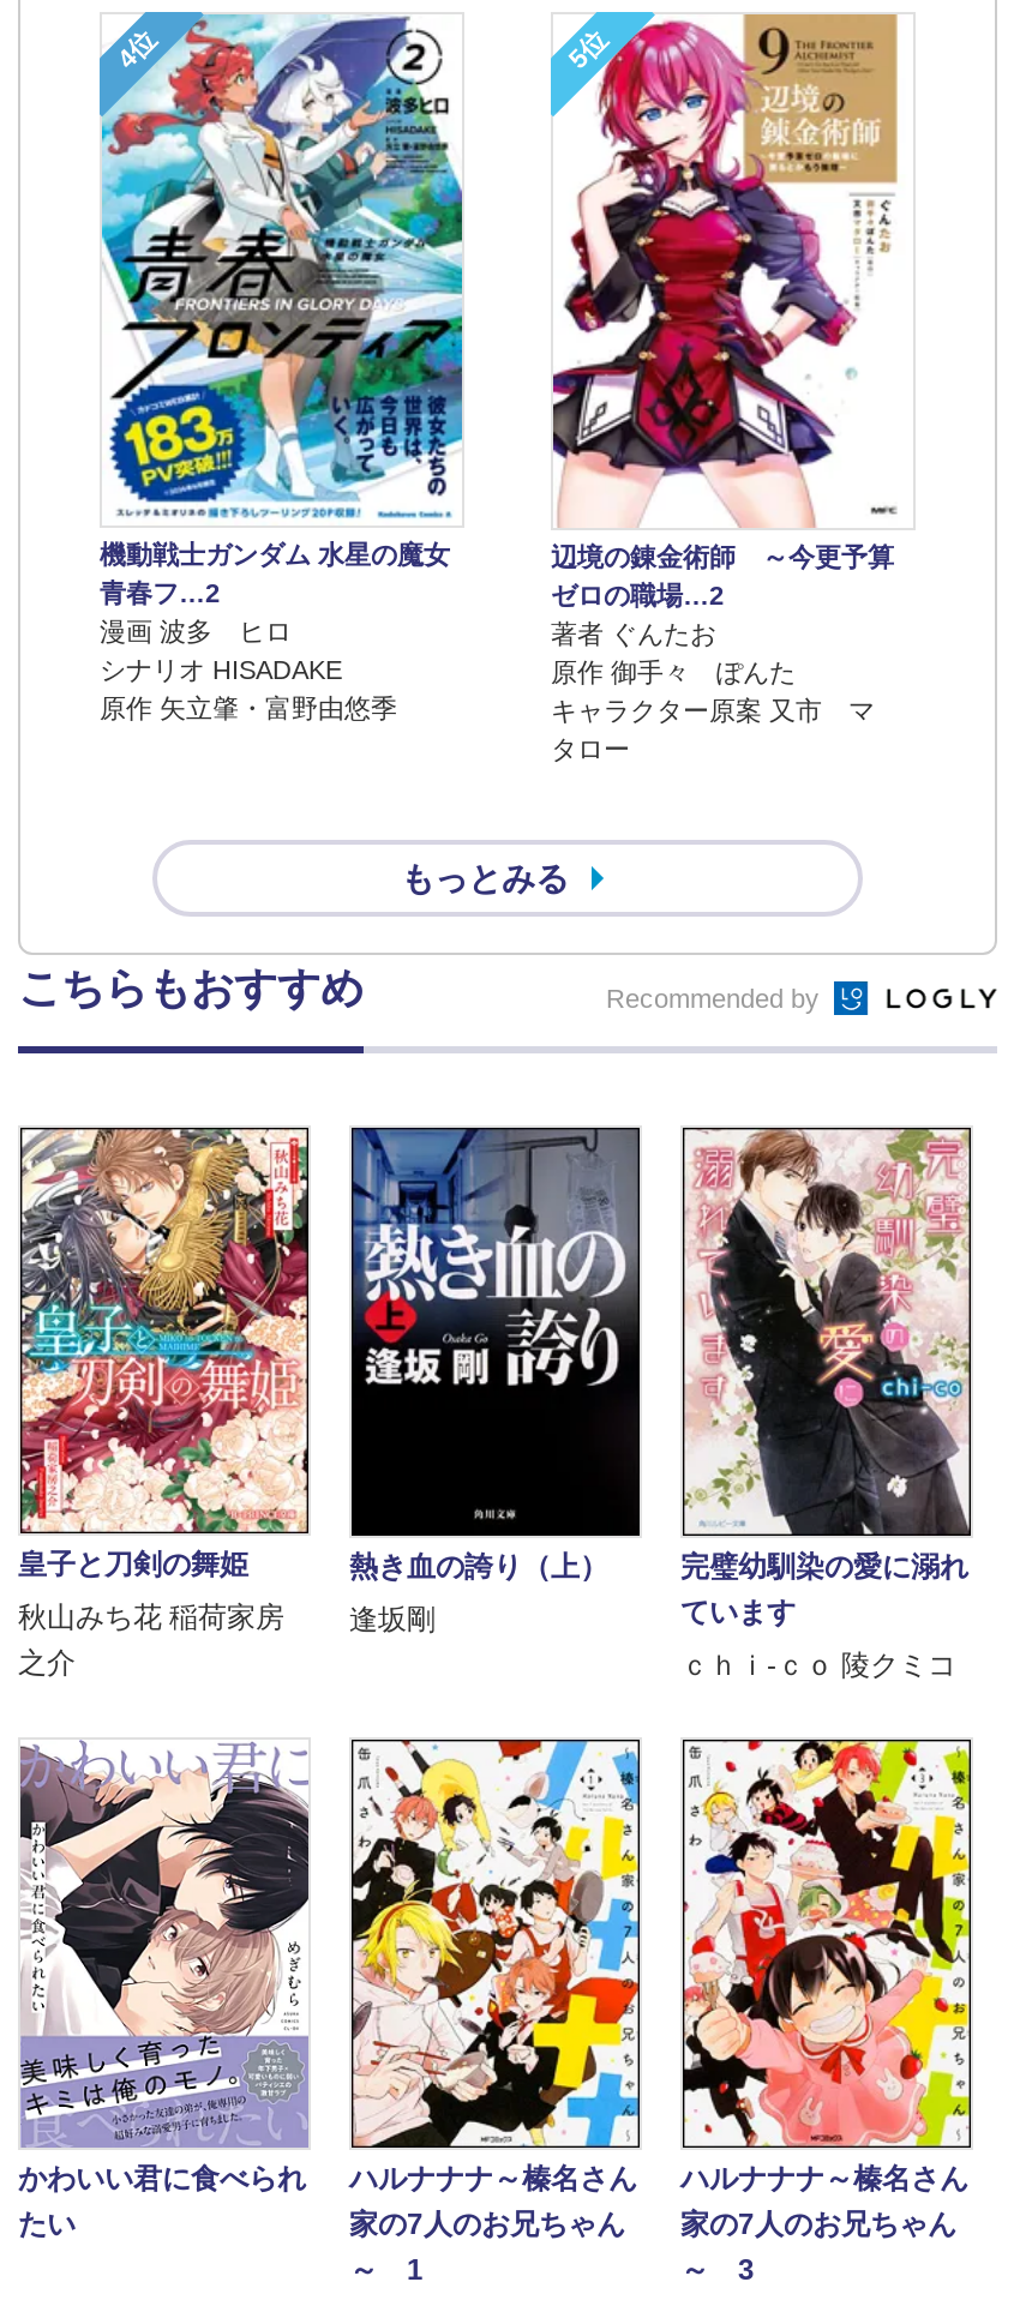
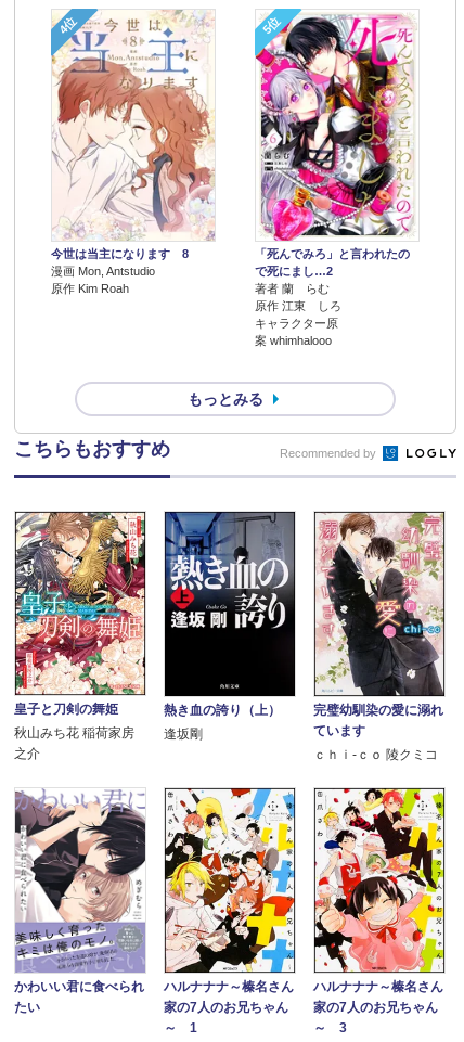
- [image]
- 機動戦士ガンダム 水星の魔女
- 青春フ…2
- 漫画 波多 ヒロ
- シナリオ HISADAKE
- 原作 矢立肇・富野由悠季
+ [image]
+ 今世は当主になります 8
+ 漫画 Mon, Antstudio
+ 原作 Kim Roah

- [image]
- 辺境の錬金術師 ～今更予算
- ゼロの職場…2
- 著者 ぐんたお
- 原作 御手々 ぽんた
- キャラクター原案 又市 マ
- タロー
+ [image]
+ 「死んでみろ」と言われたの
+ で死にまし…2
+ 著者 蘭 らむ
+ 原作 江東 しろ
+ キャラクター原
+ 案 whimhalooo
